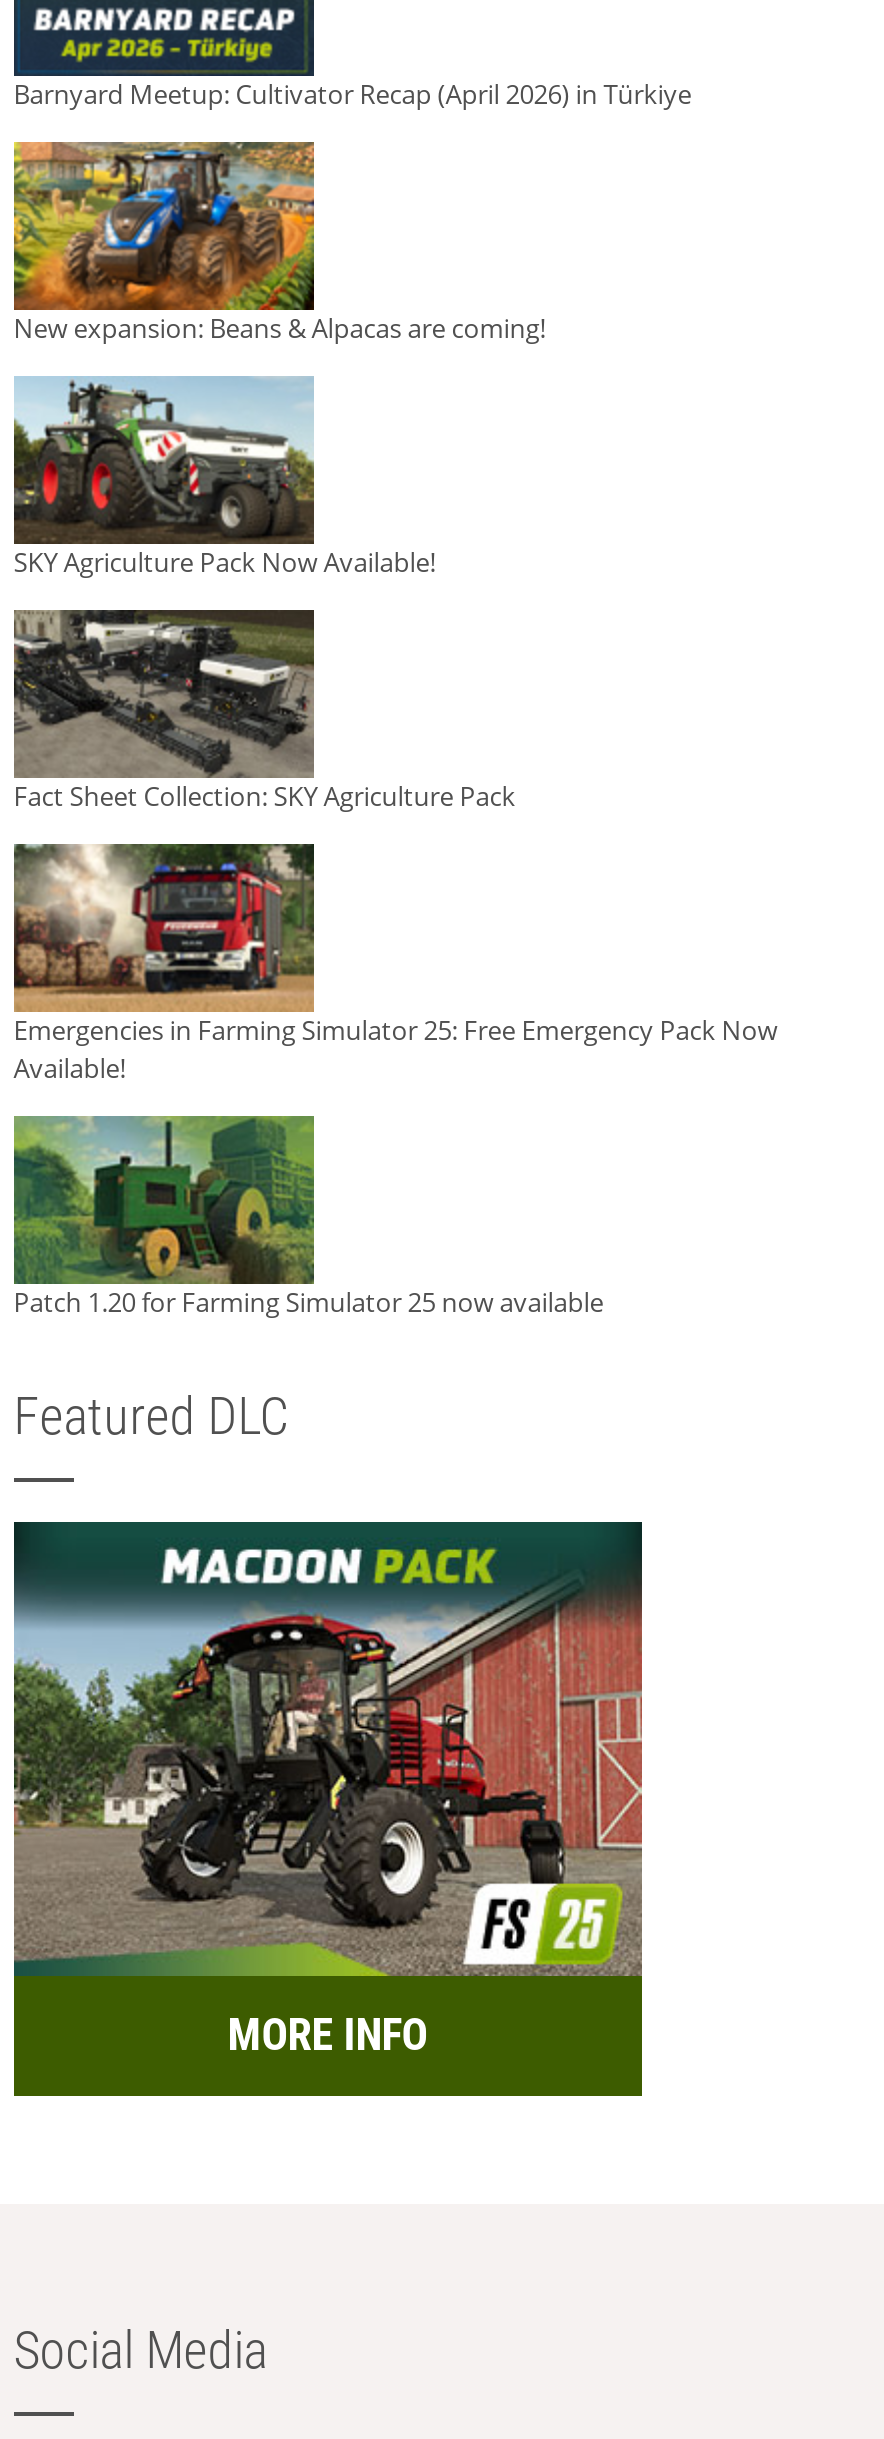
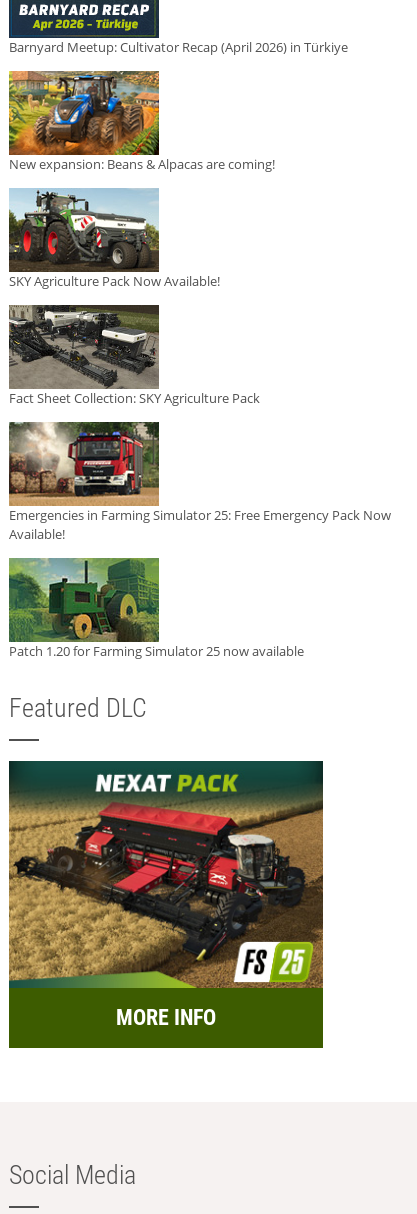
- [image]
+ [image]
